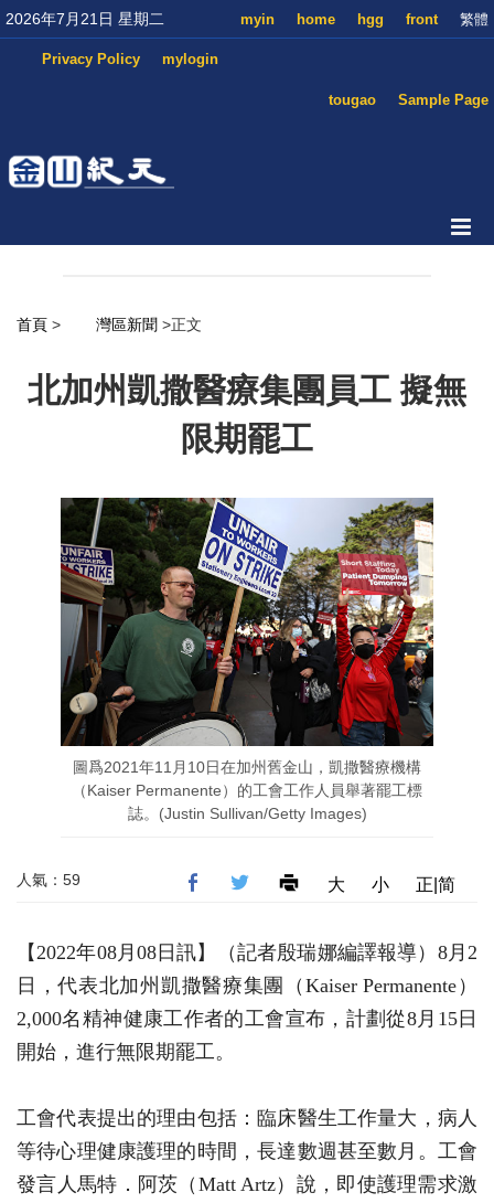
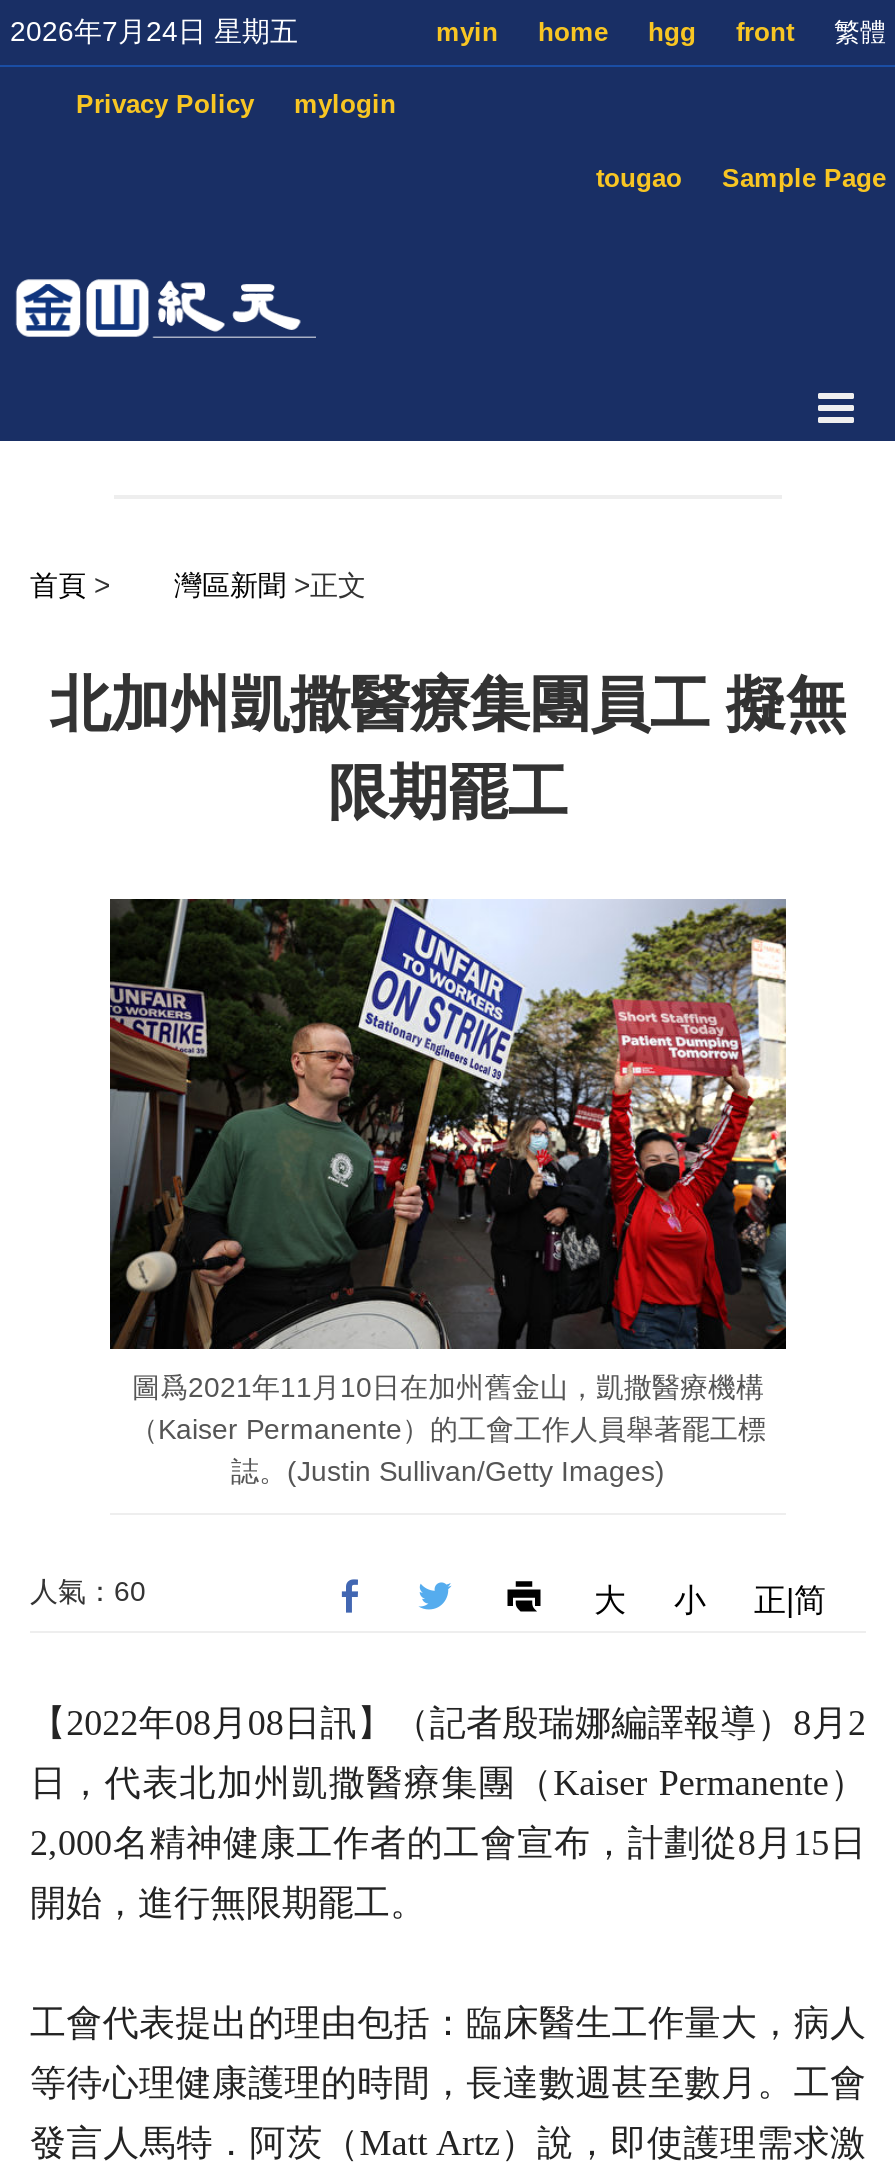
- 2026年7月21日 星期二
+ 2026年7月24日 星期五

- 人氣：59
+ 人氣：60
